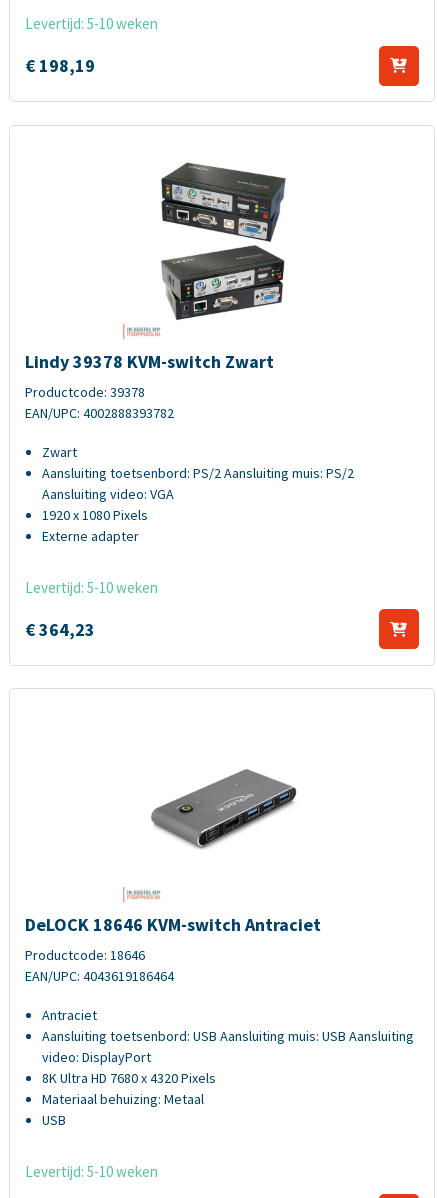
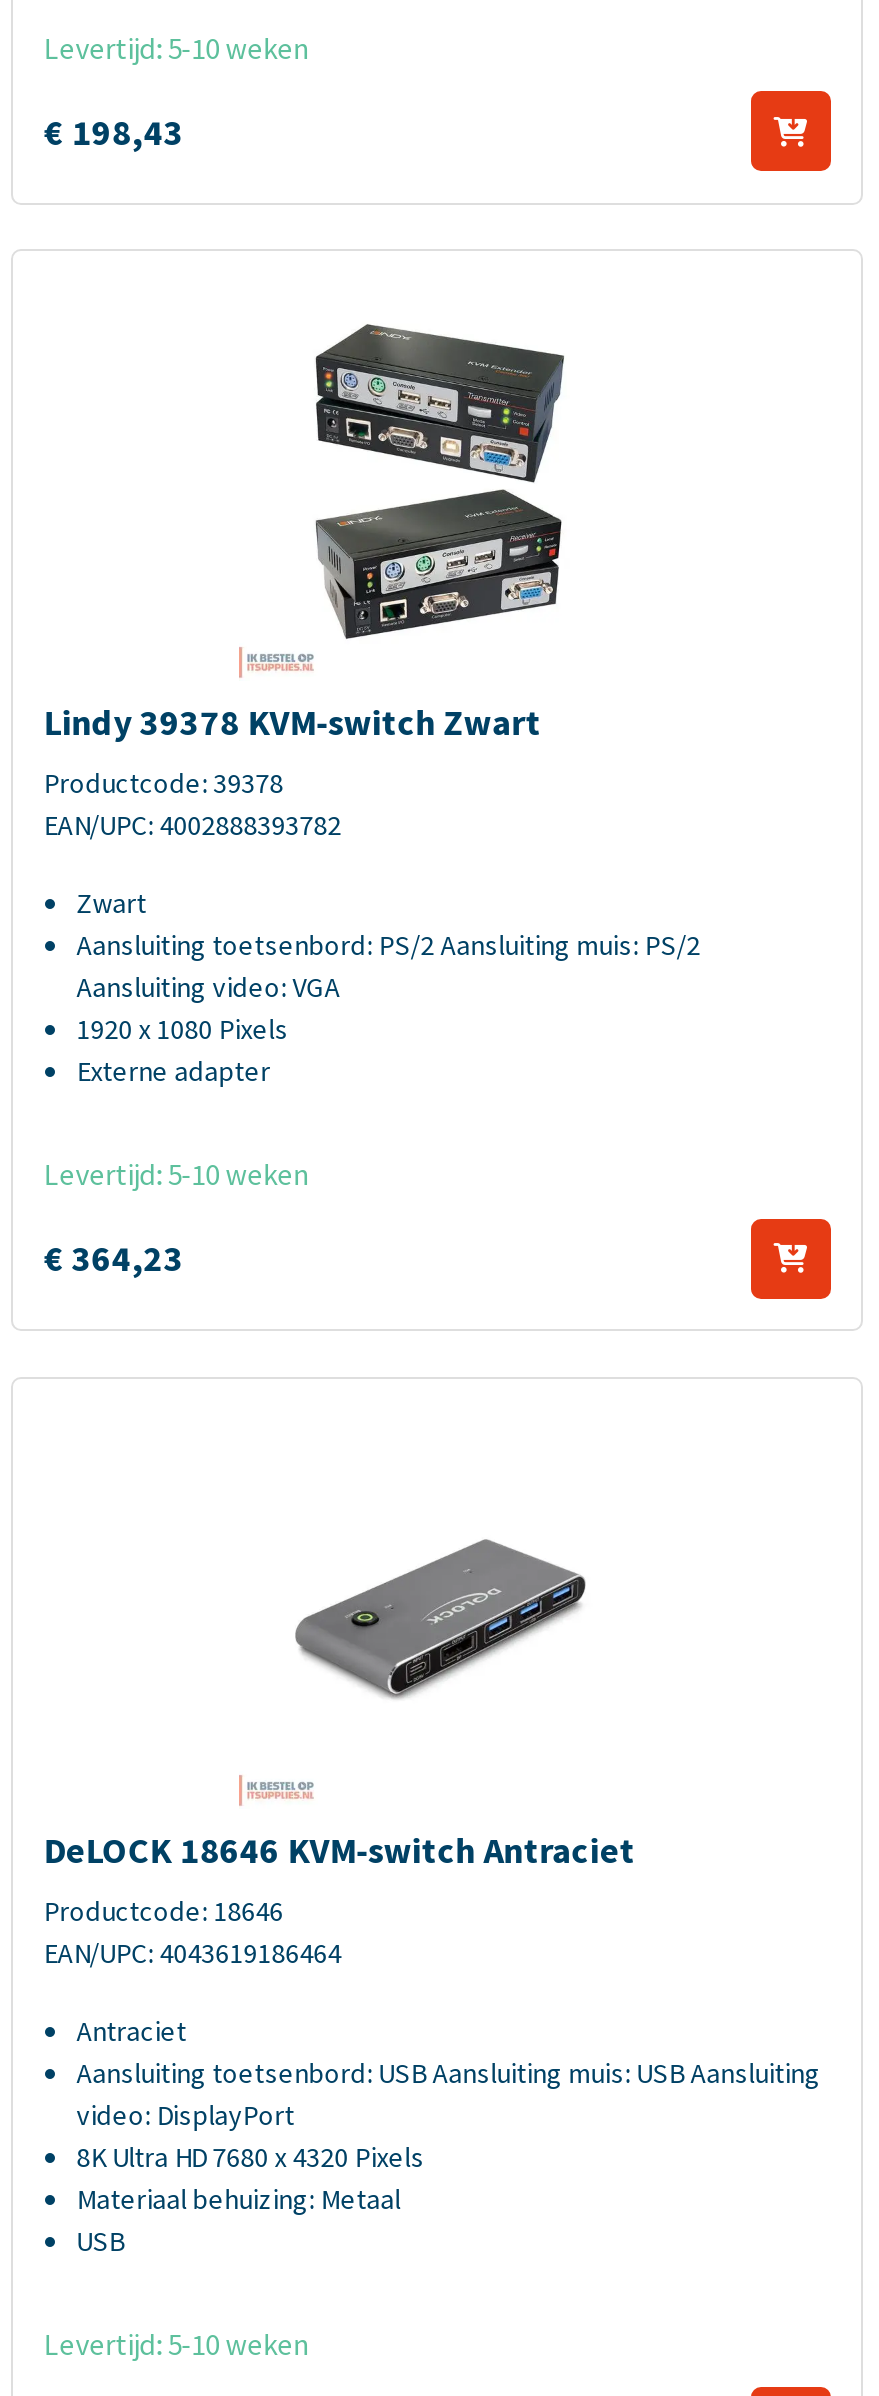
- €198,19
+ €198,43
